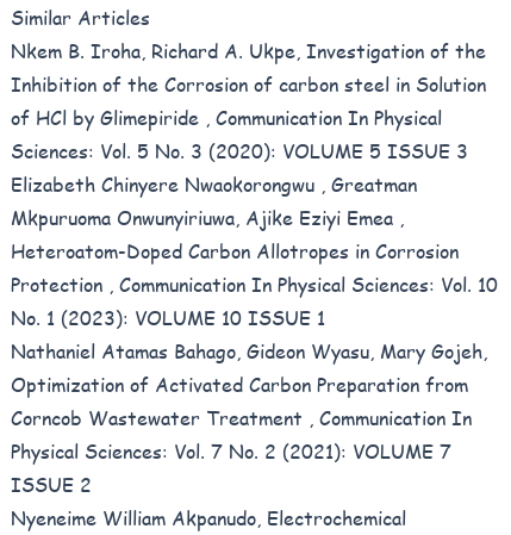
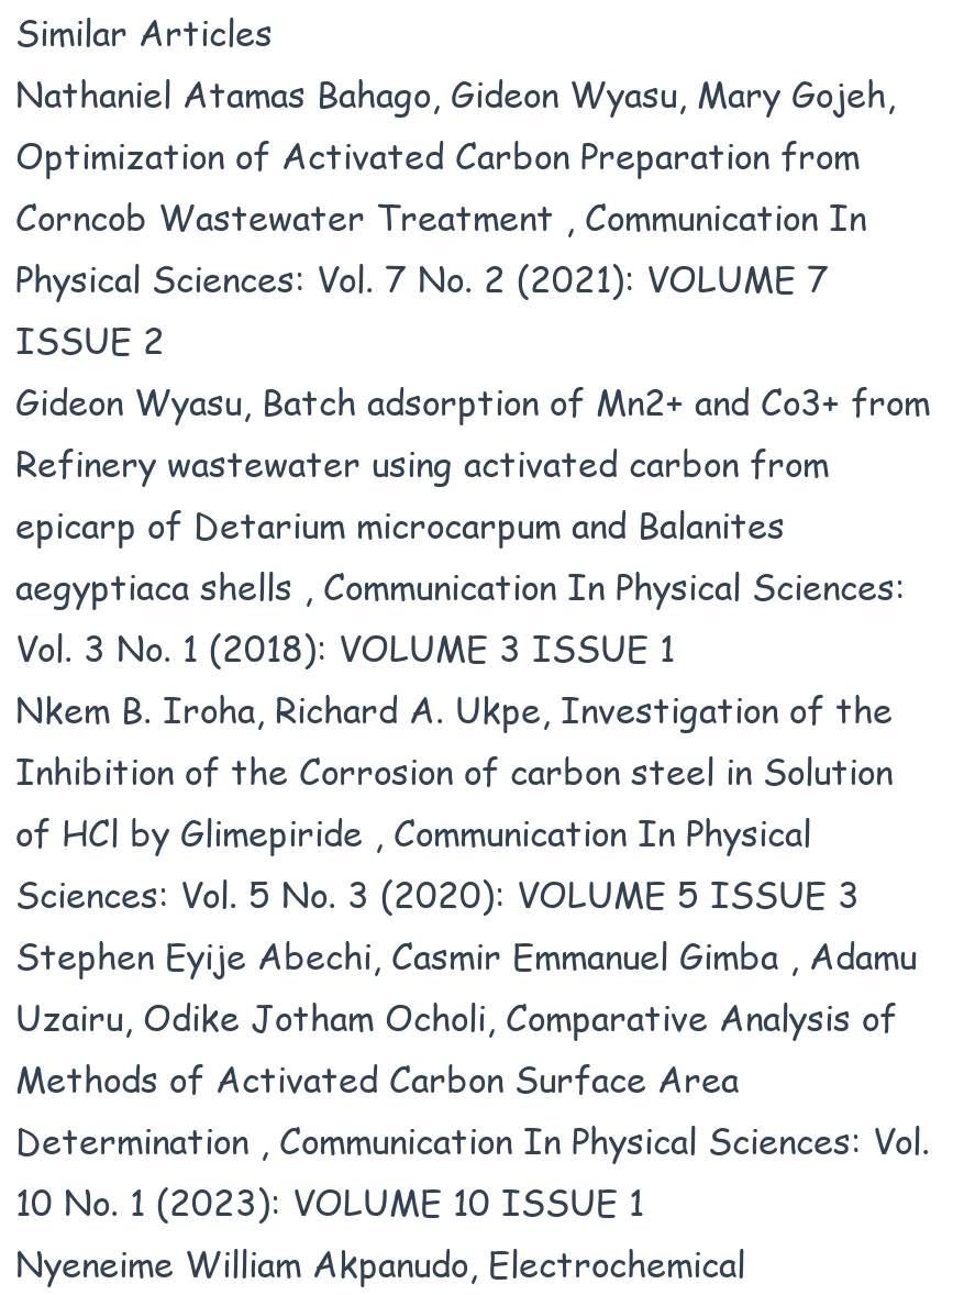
moved down: Nkem B. Iroha, Richard A. Ukpe, Investigation of the | Inhibition of the Corrosion of carbon steel in Solution | of HCl by Glimepiride, Communication In Physical | Sciences: Vol. 5 No. 3 (2020): VOLUME 5 ISSUE 3

- Elizabeth Chinyere Nwaokorongwu , Greatman
- Mkpuruoma Onwunyiriuwa, Ajike Eziyi Emea ,
- Heteroatom-Doped Carbon Allotropes in Corrosion
- Protection, Communication In Physical Sciences: Vol. 10
- No. 1 (2023): VOLUME 10 ISSUE 1

moved up: Nathaniel Atamas Bahago, Gideon Wyasu, Mary Gojeh, | Optimization of Activated Carbon Preparation from | Corncob Wastewater Treatment, Communication In | Physical Sciences: Vol. 7 No. 2 (2021): VOLUME 7 | ISSUE 2

+ Gideon Wyasu, Batch adsorption of Mn2+ and Co3+ from
+ Refinery wastewater using activated carbon from
+ epicarp of Detarium microcarpum and Balanites
+ aegyptiaca shells, Communication In Physical Sciences:
+ Vol. 3 No. 1 (2018): VOLUME 3 ISSUE 1
+ Stephen Eyije Abechi, Casmir Emmanuel Gimba , Adamu
+ Uzairu, Odike Jotham Ocholi, Comparative Analysis of
+ Methods of Activated Carbon Surface Area
+ Determination, Communication In Physical Sciences: Vol.
+ 10 No. 1 (2023): VOLUME 10 ISSUE 1
